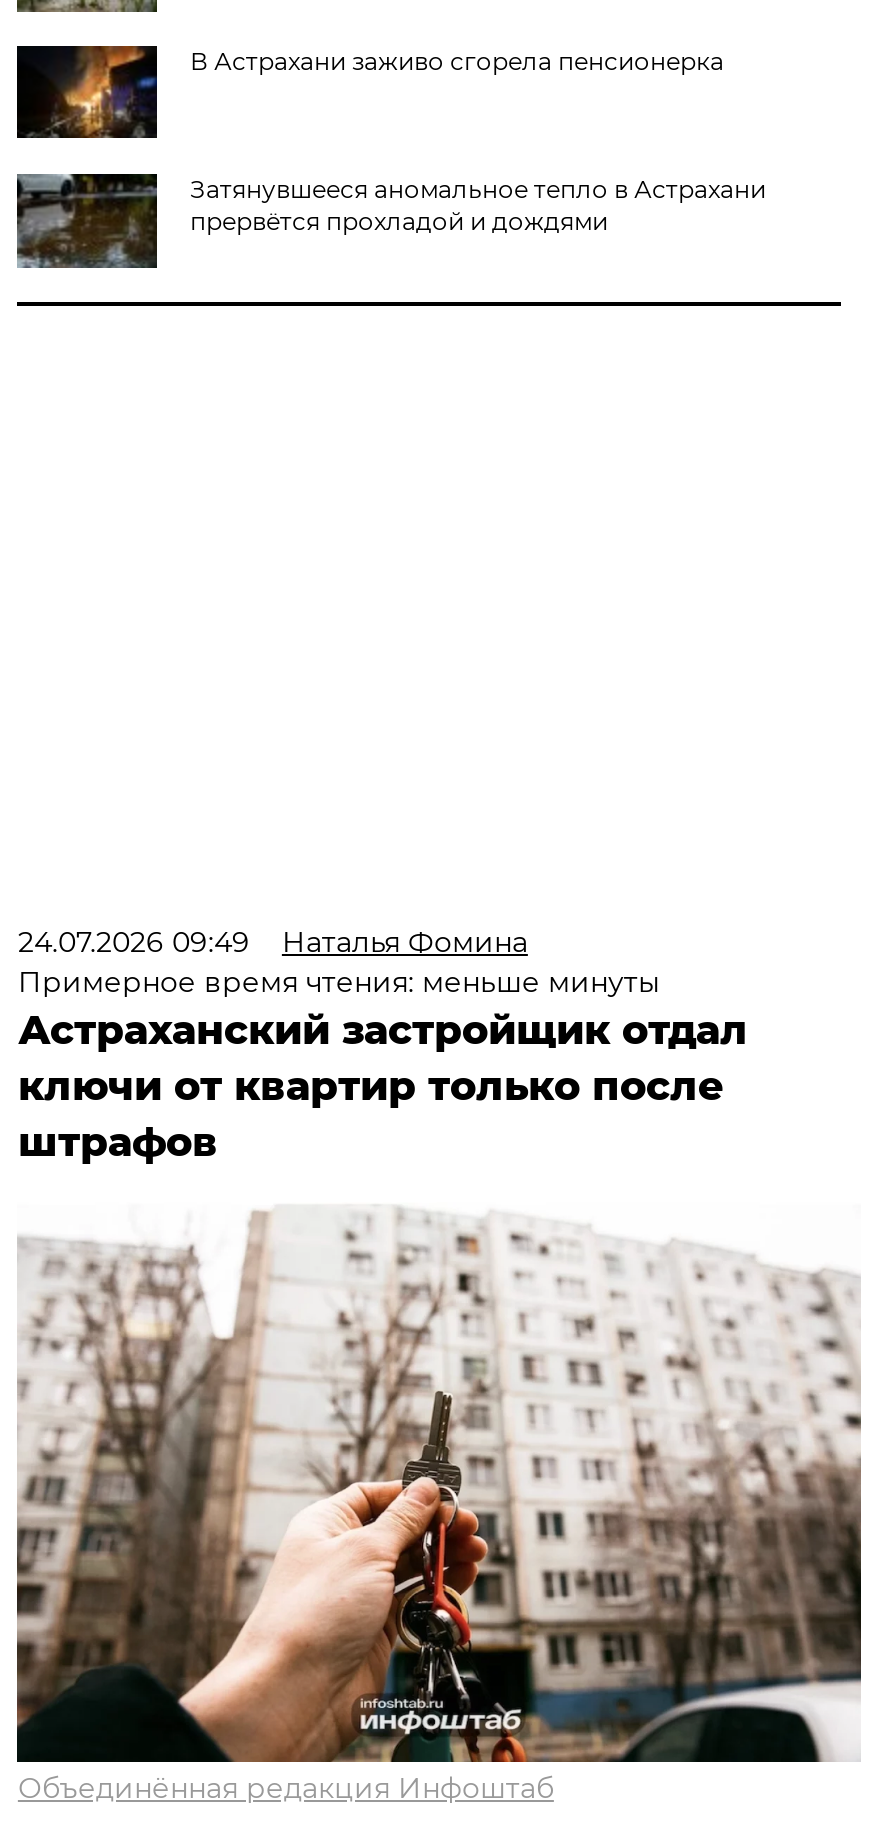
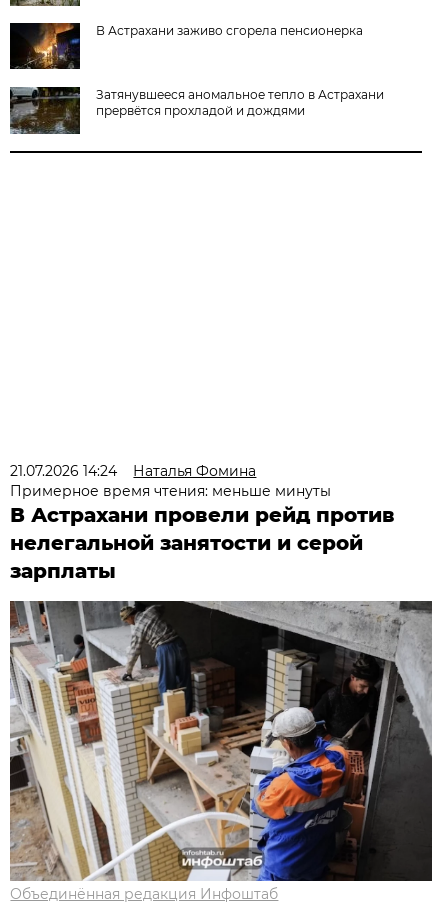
- 24.07.2026 09:49 Наталья Фомина
+ 21.07.2026 14:24 Наталья Фомина

- Астраханский застройщик отдал
- ключи от квартир только после
- штрафов
+ В Астрахани провели рейд против
+ нелегальной занятости и серой
+ зарплаты

- [image]
+ [image]
